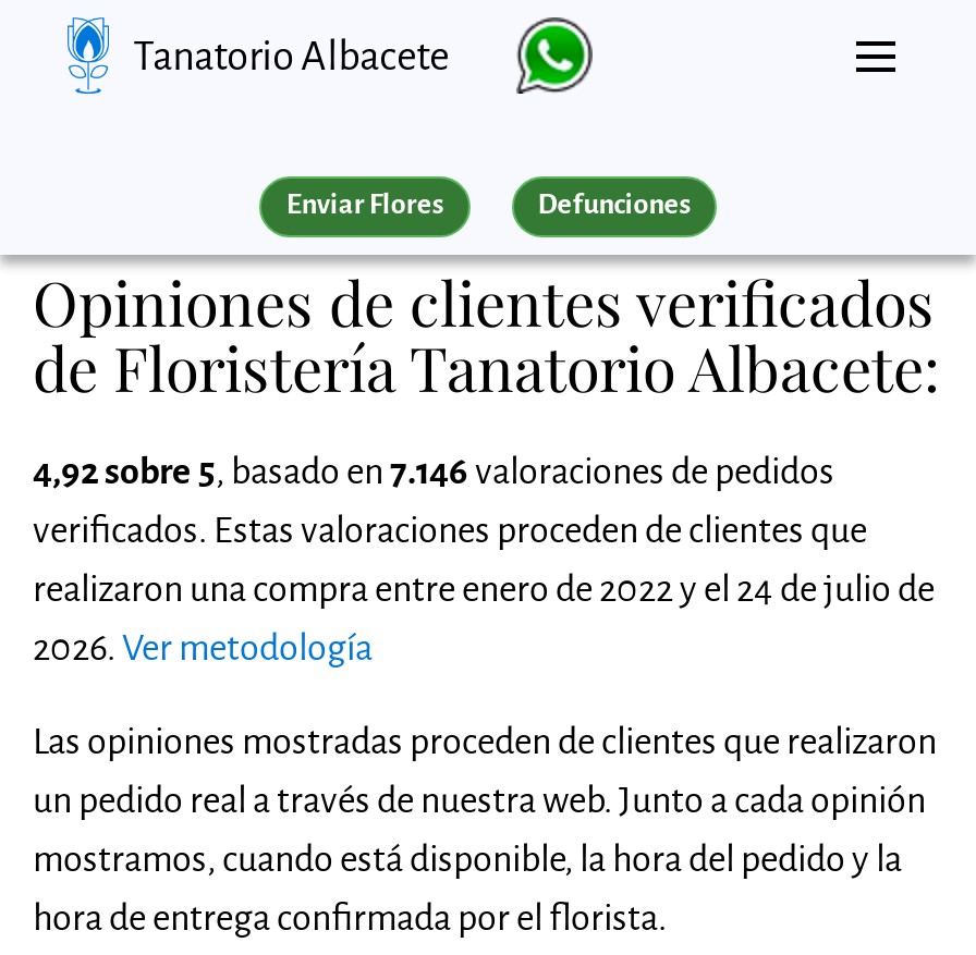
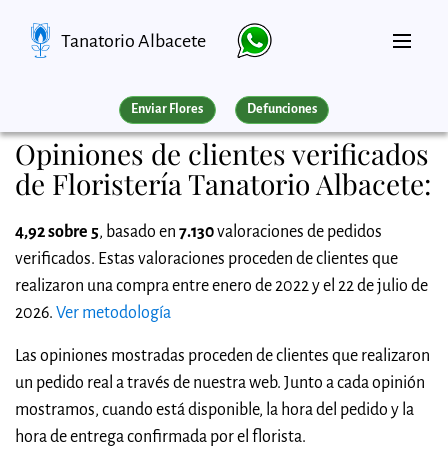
- 4,92 sobre 5, basado en 7.146 valoraciones de pedidos
+ 4,92 sobre 5, basado en 7.130 valoraciones de pedidos

- realizaron una compra entre enero de 2022 y el 24 de julio de
+ realizaron una compra entre enero de 2022 y el 22 de julio de
